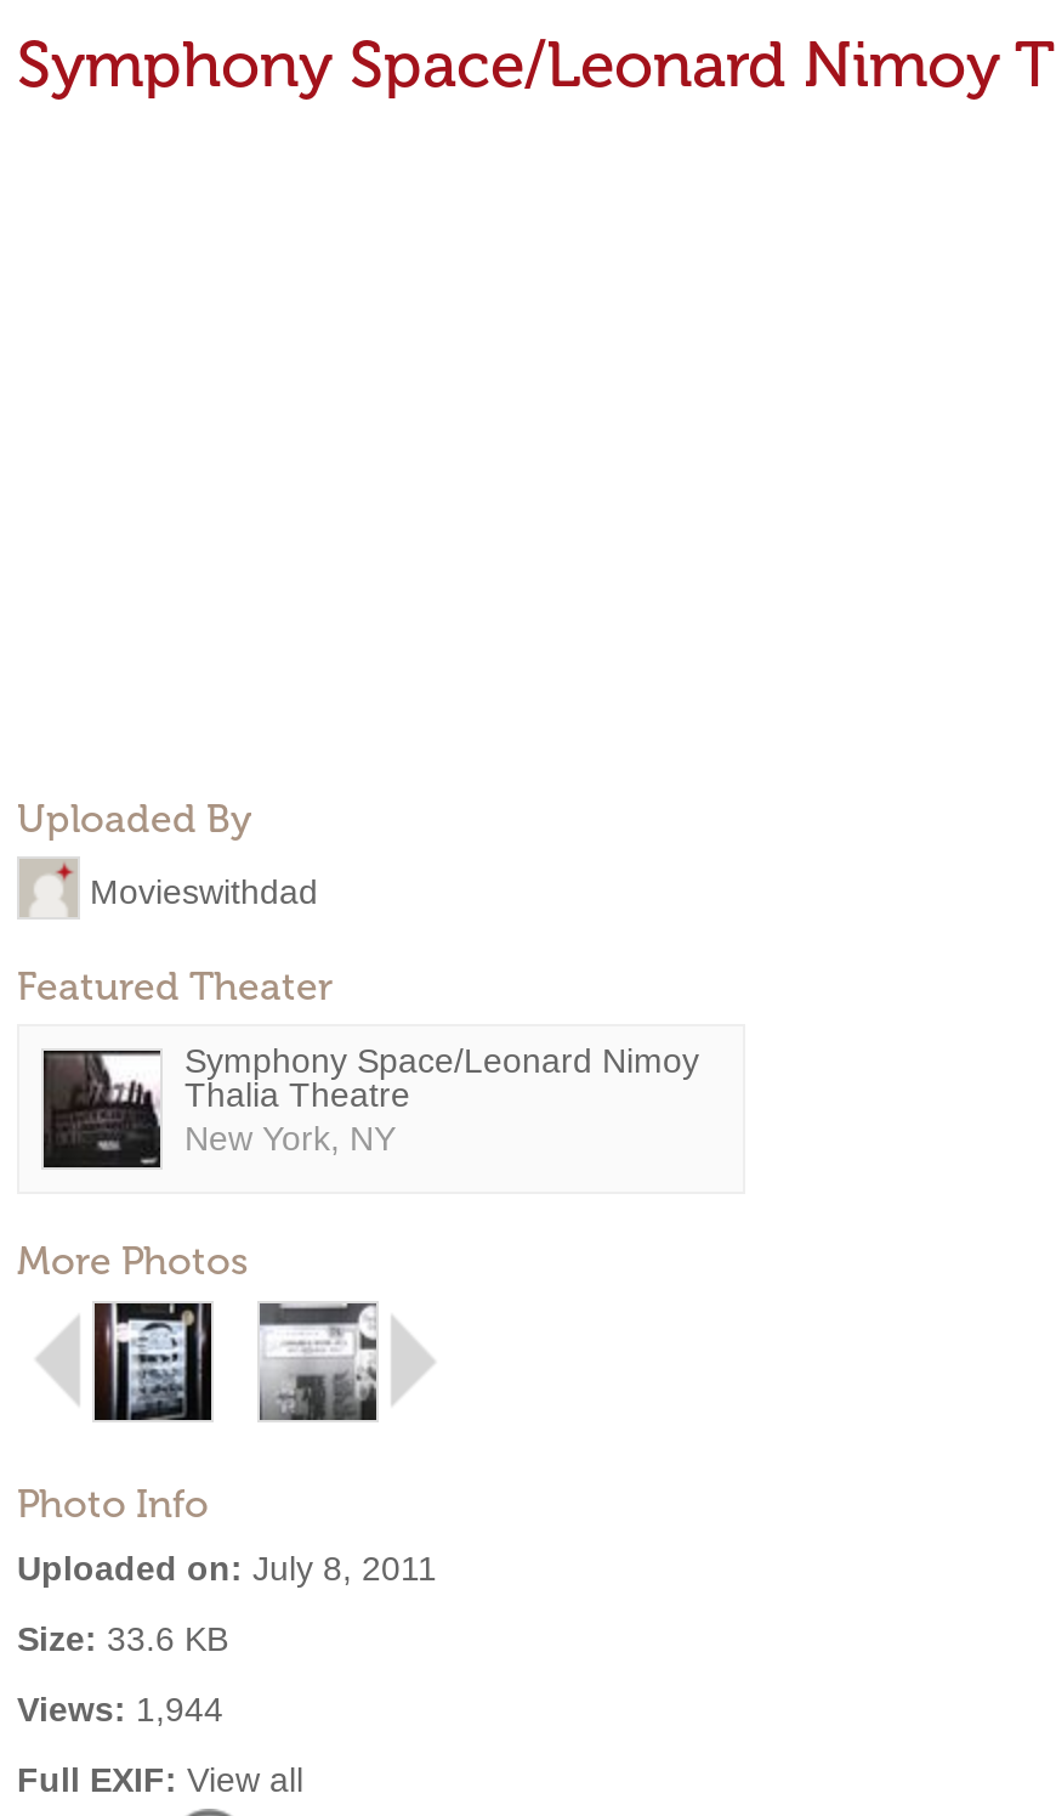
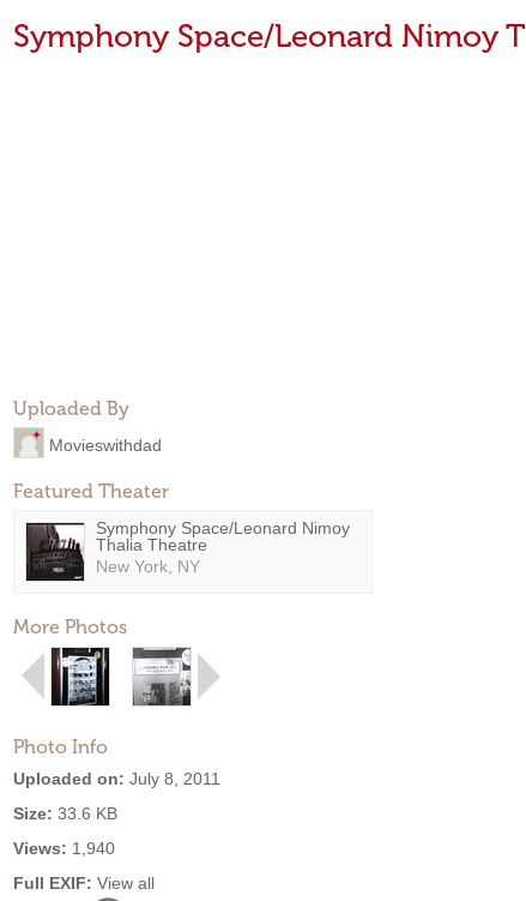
- Views: 1,944
+ Views: 1,940
